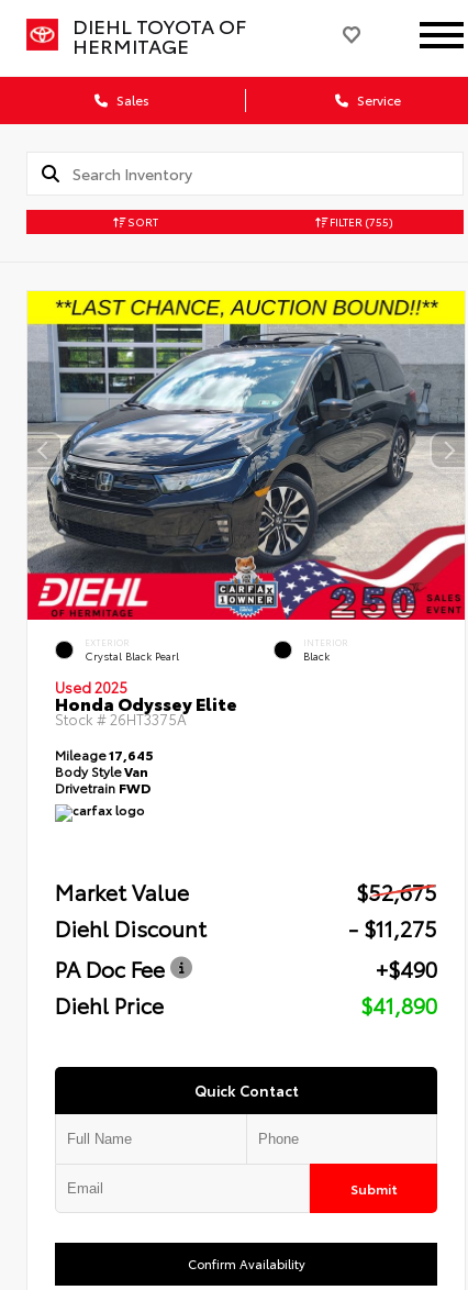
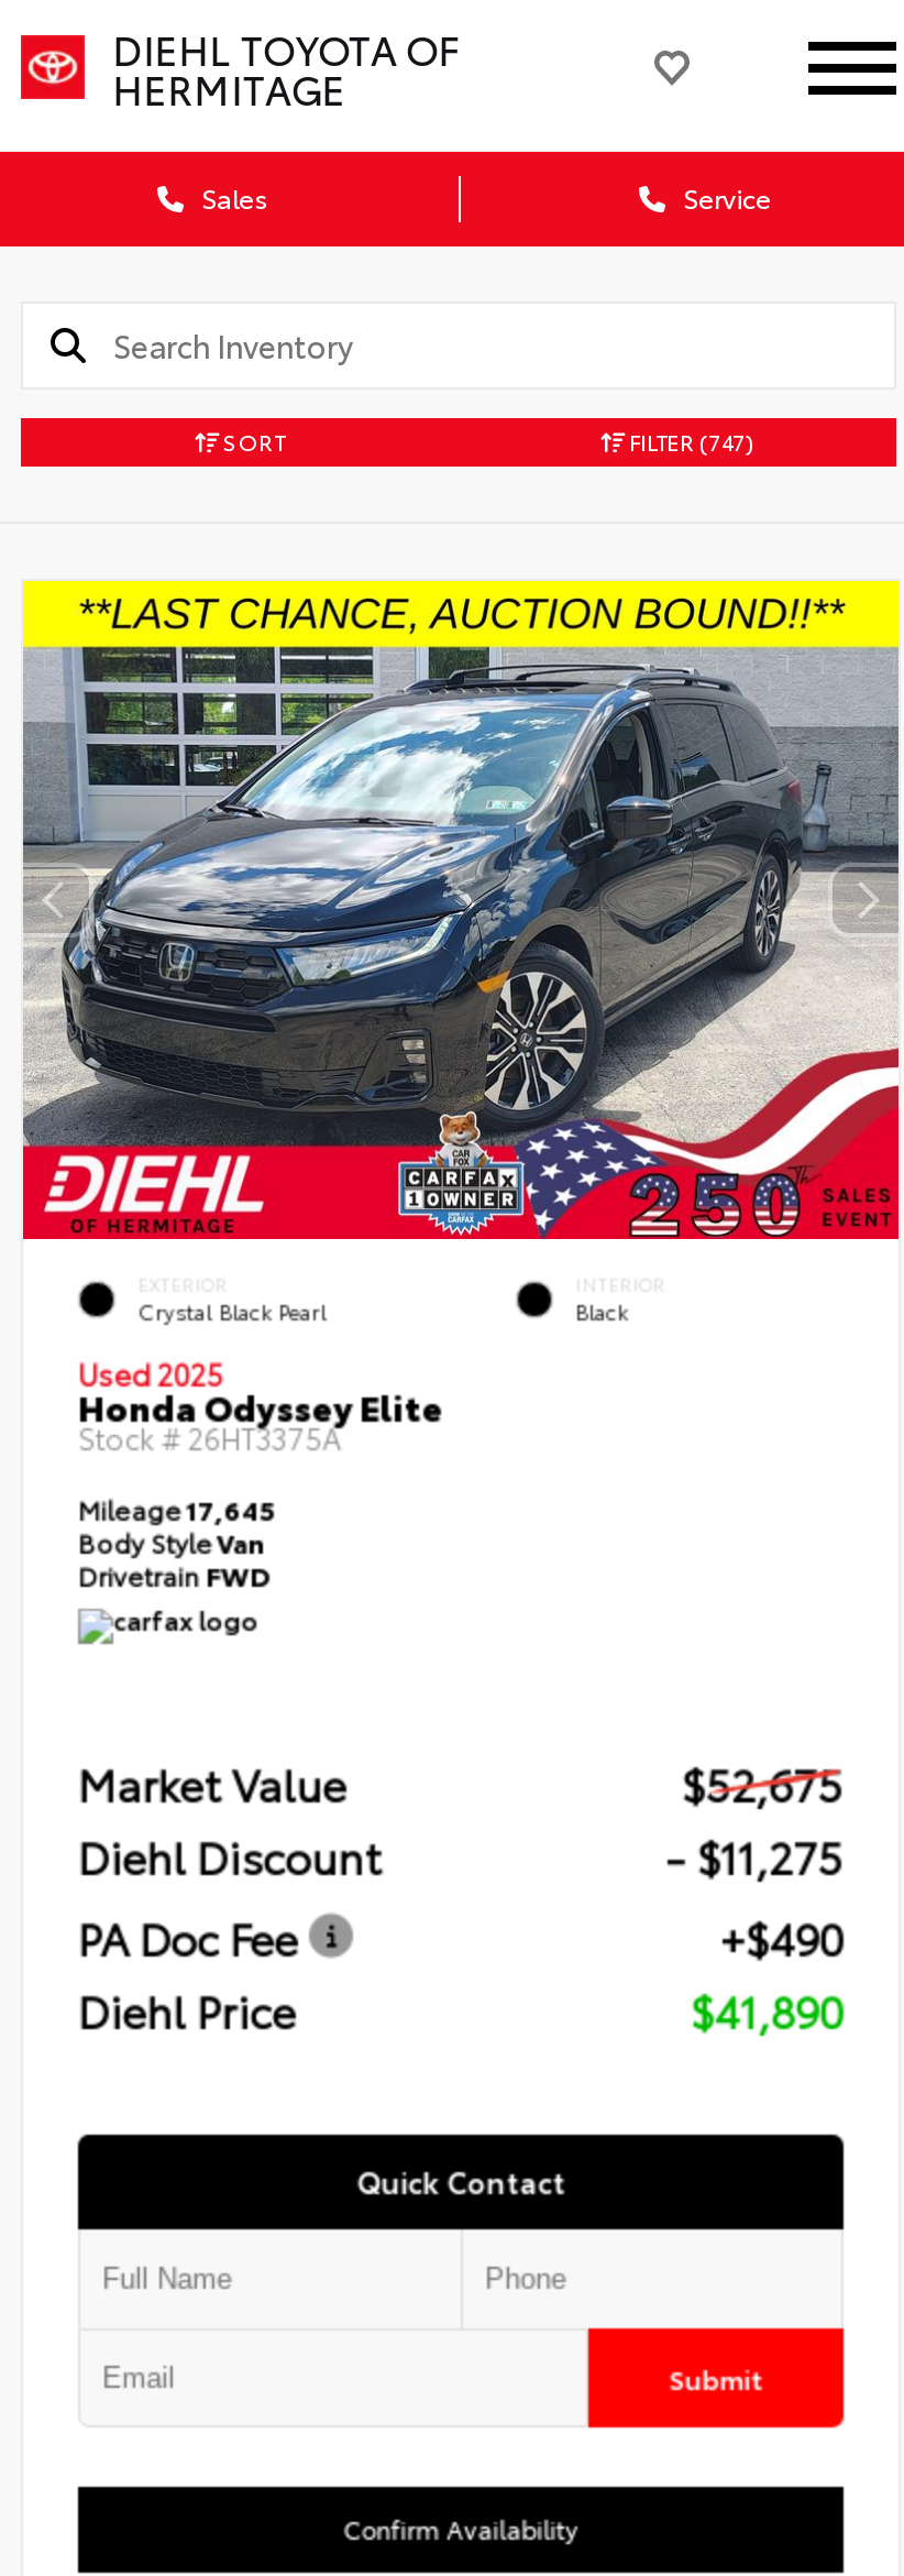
- FILTER (755)
+ FILTER (747)
